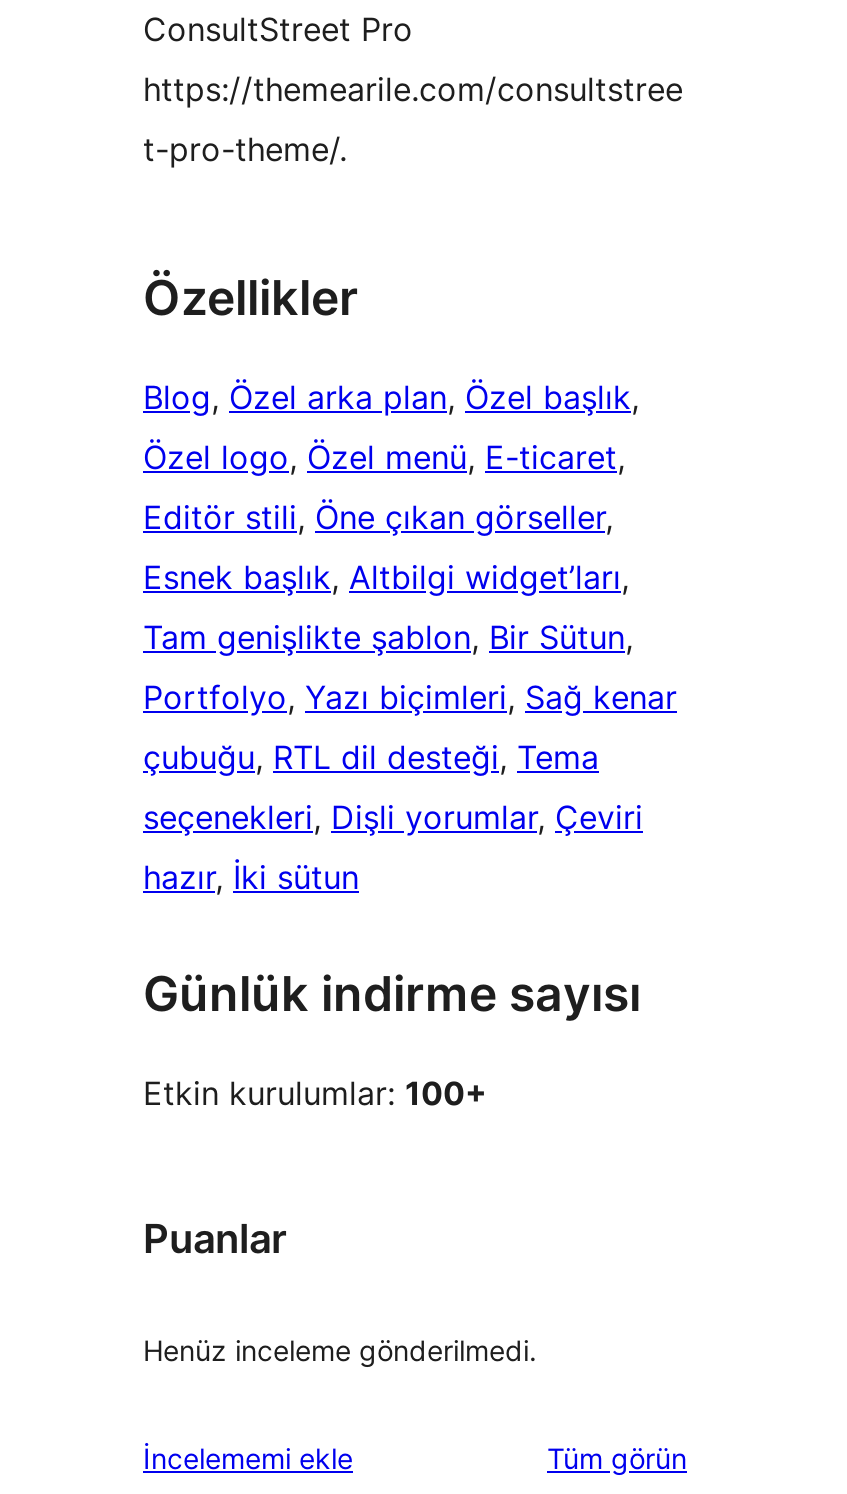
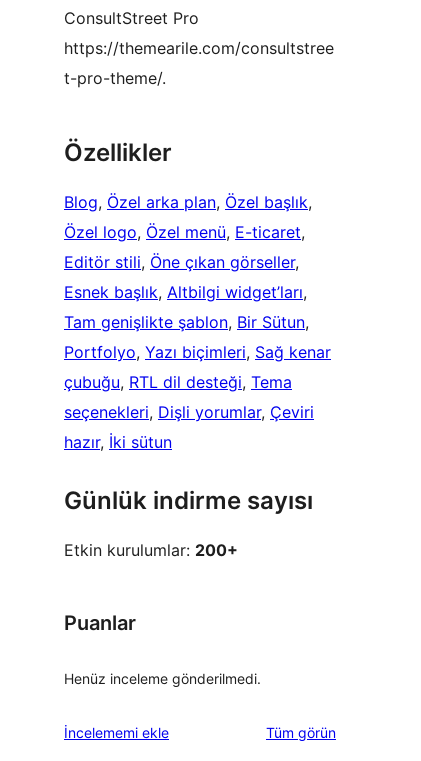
- Etkin kurulumlar: 100+
+ Etkin kurulumlar: 200+
